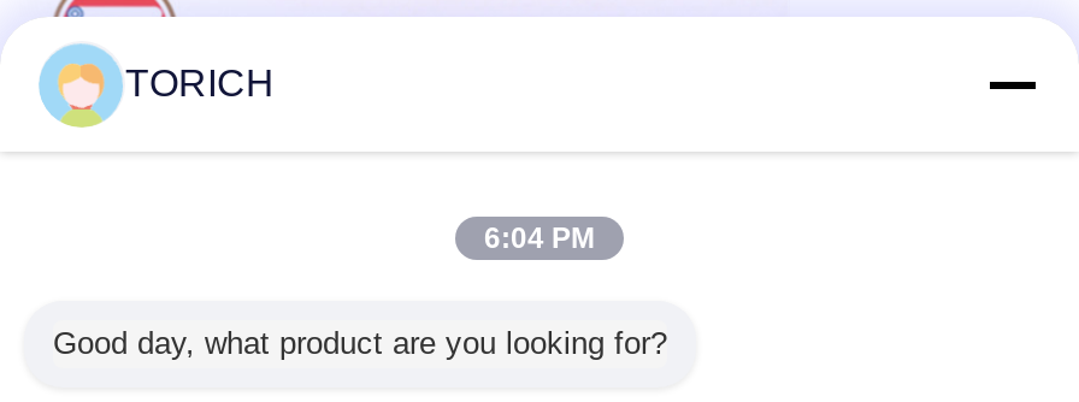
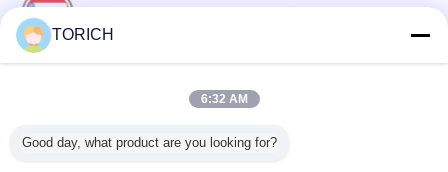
- 6:04 PM
+ 6:32 AM
